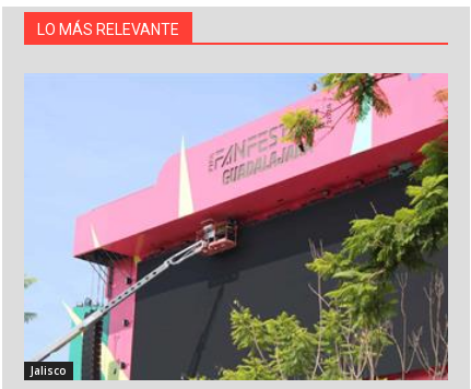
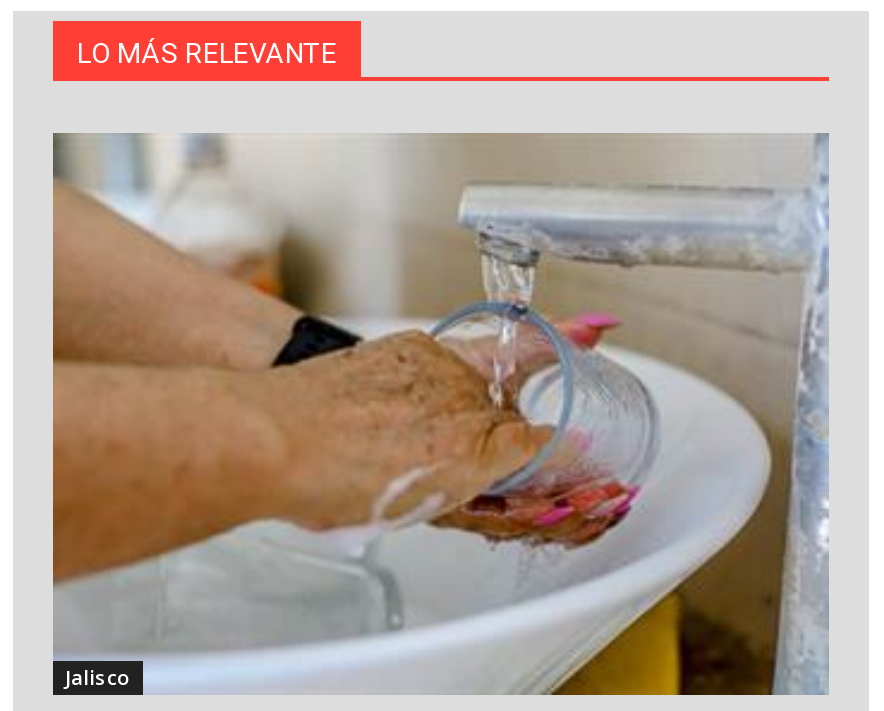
- [image]
+ [image]
